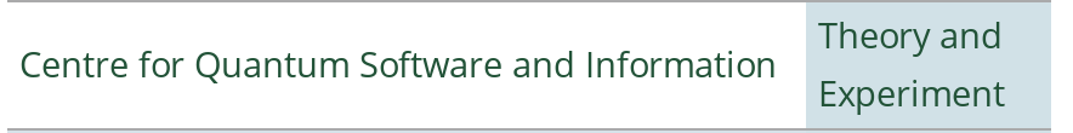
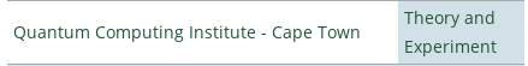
- Centre for Quantum Software and Information
+ Quantum Computing Institute - Cape Town
